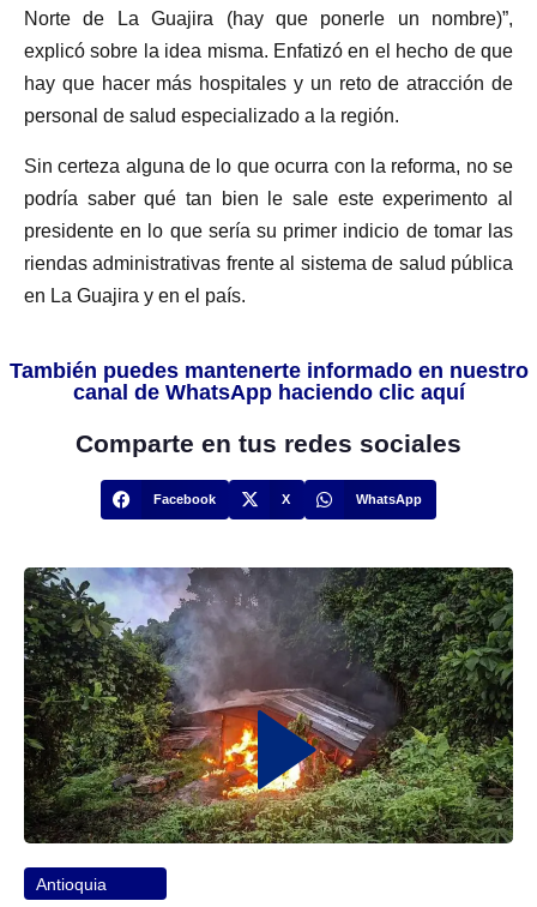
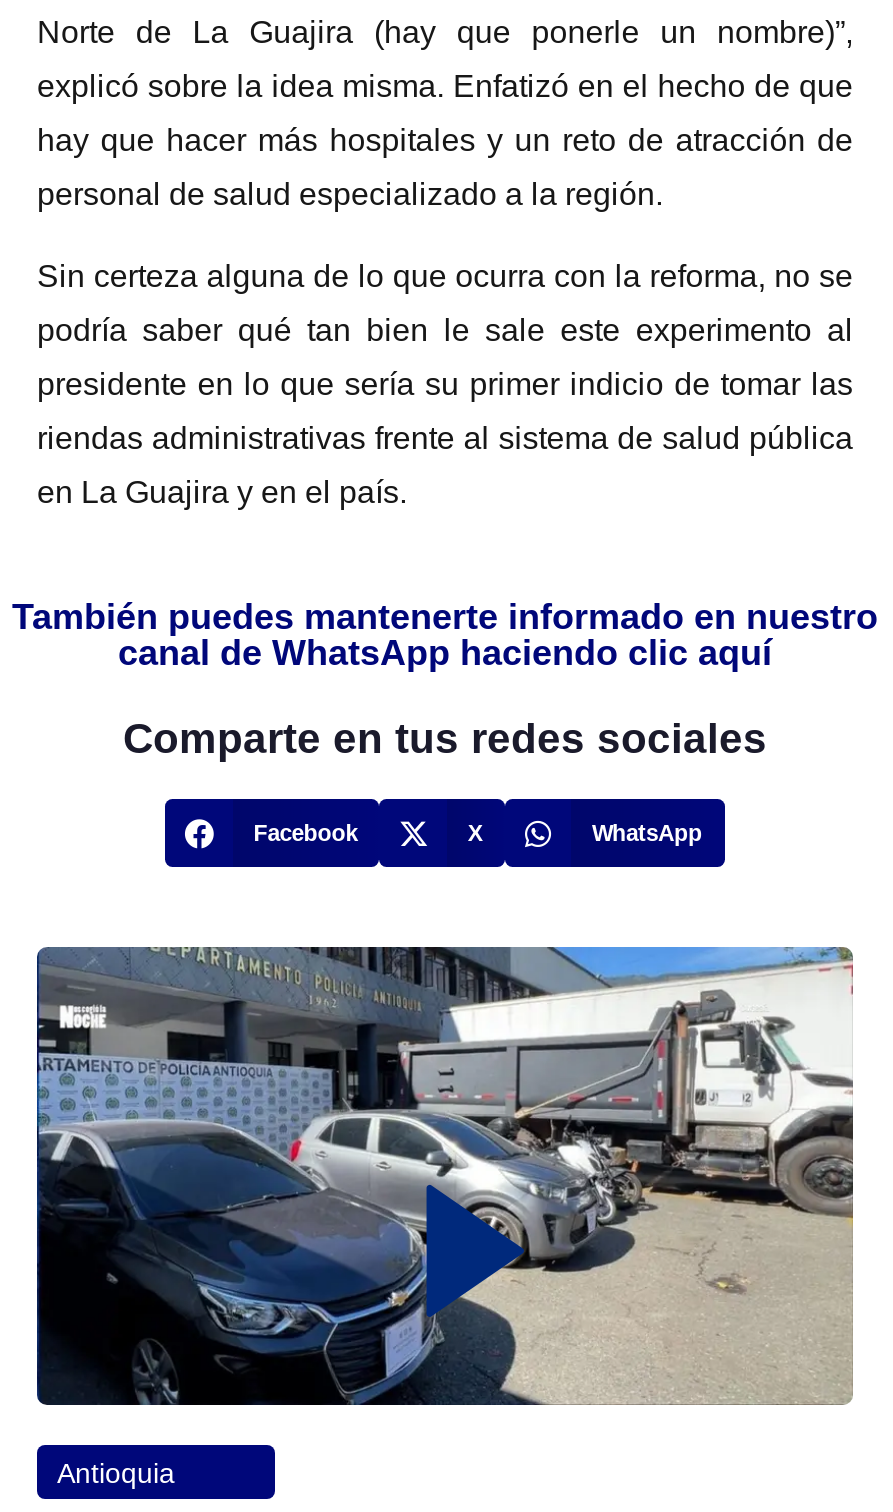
- [image]
+ [image]
